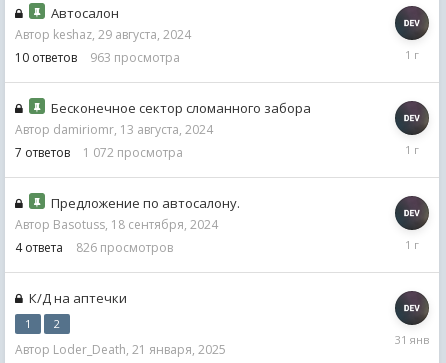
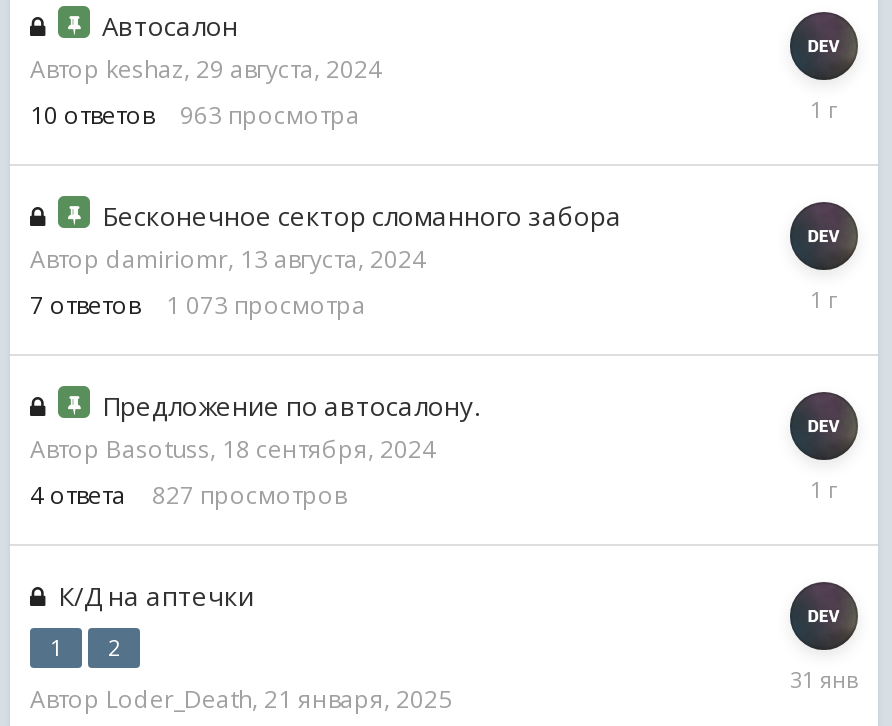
- 7 ответов 1 072 просмотра
+ 7 ответов 1 073 просмотра

- 4 ответа 826 просмотров
+ 4 ответа 827 просмотров
